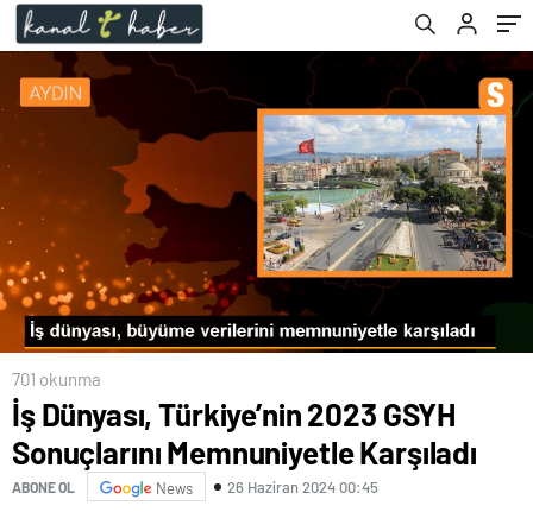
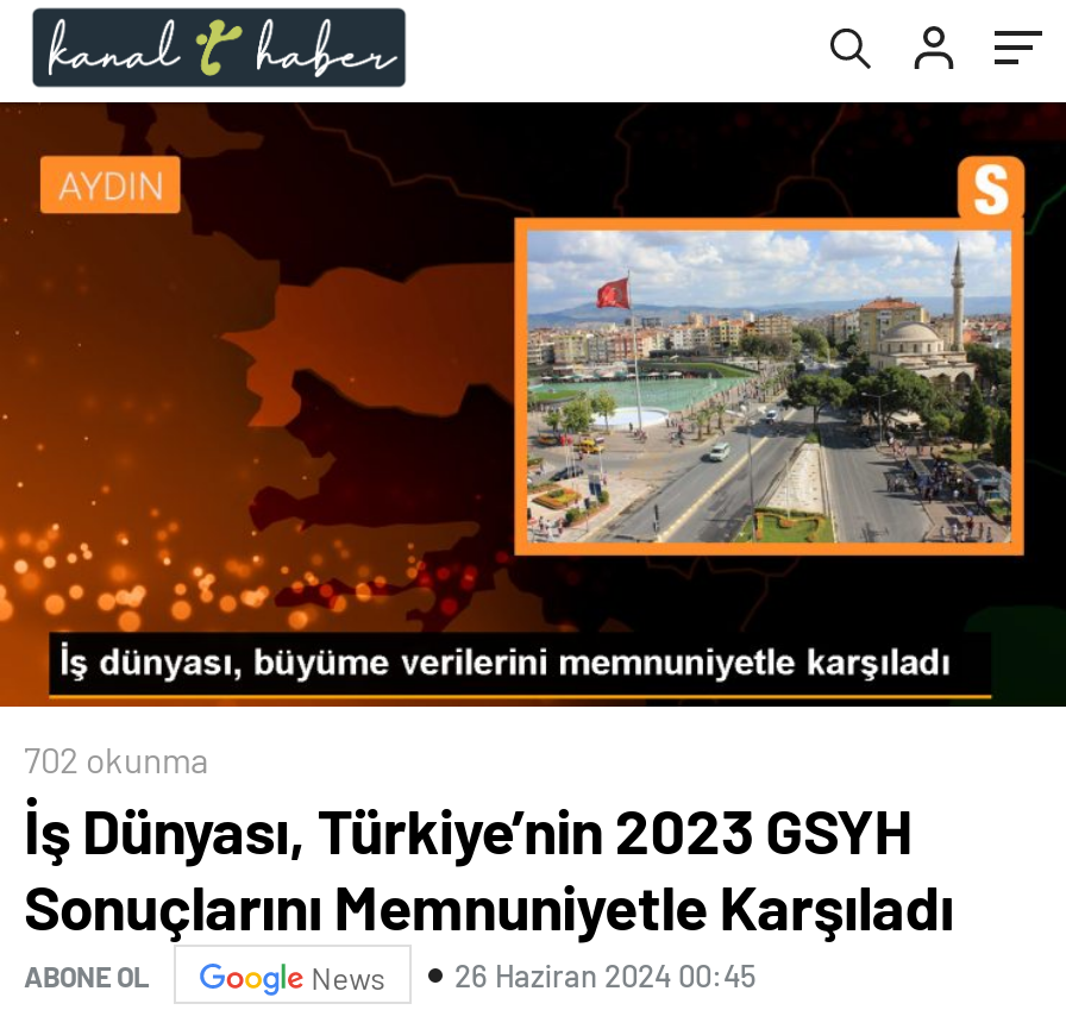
- 701 okunma
+ 702 okunma
